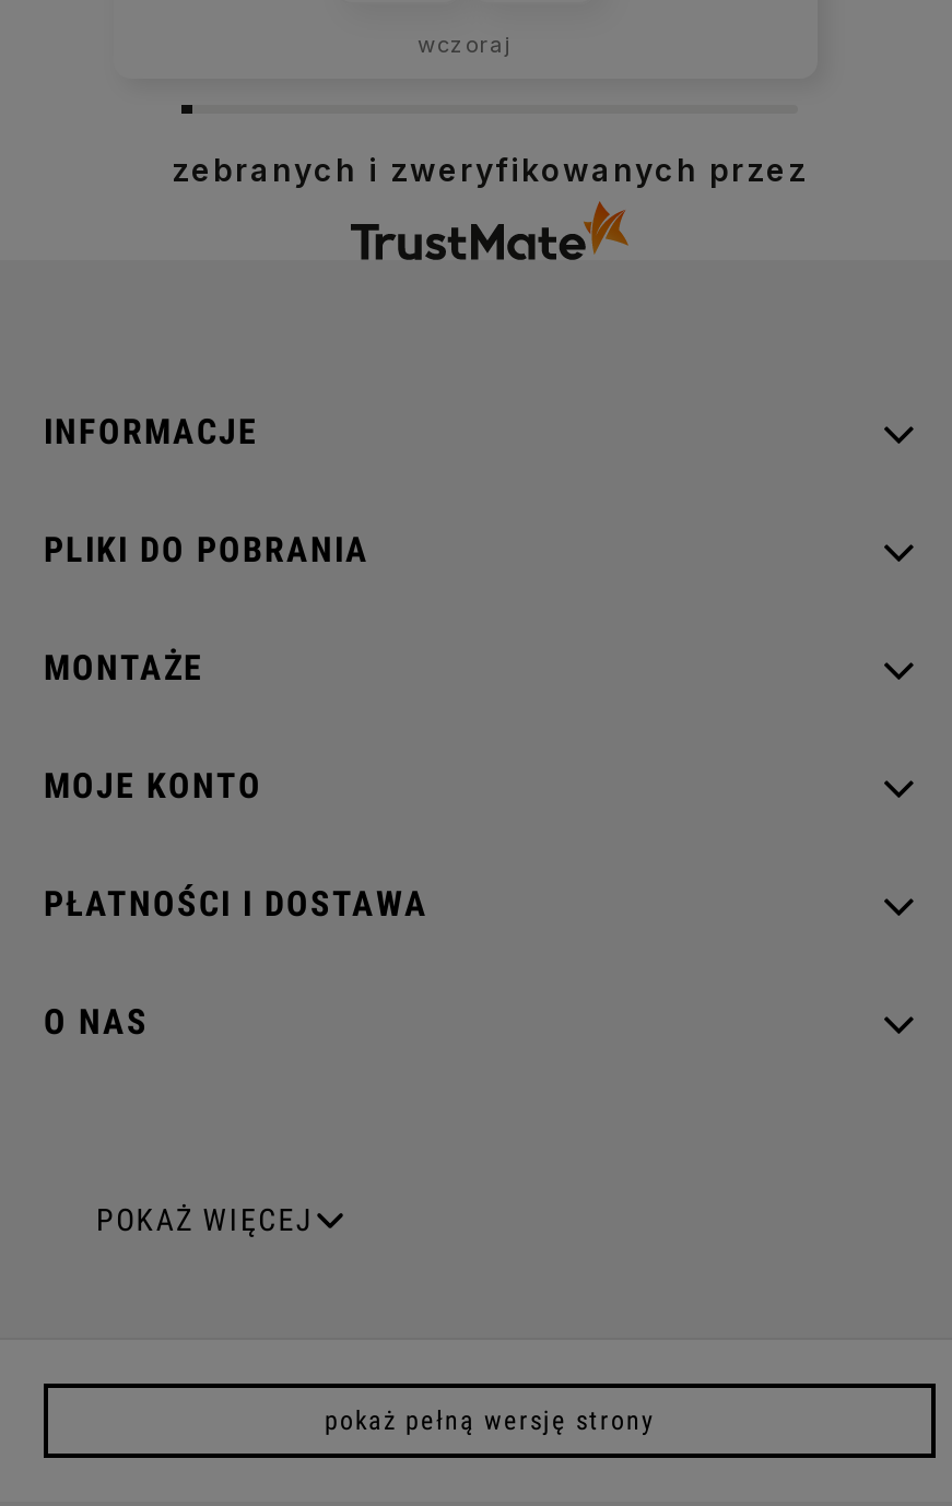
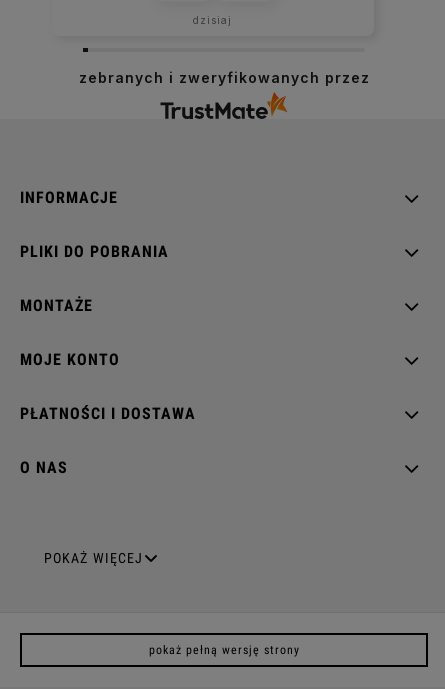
- wczoraj
+ dzisiaj
